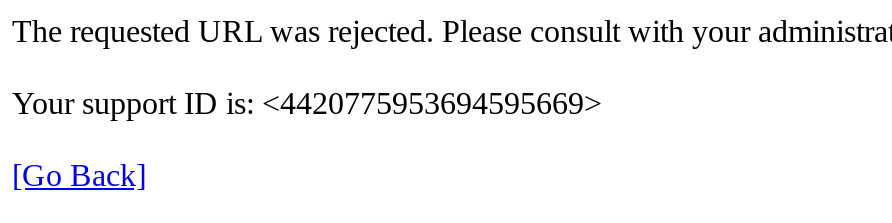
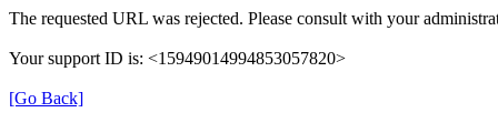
- Your support ID is: <4420775953694595669>
+ Your support ID is: <15949014994853057820>
